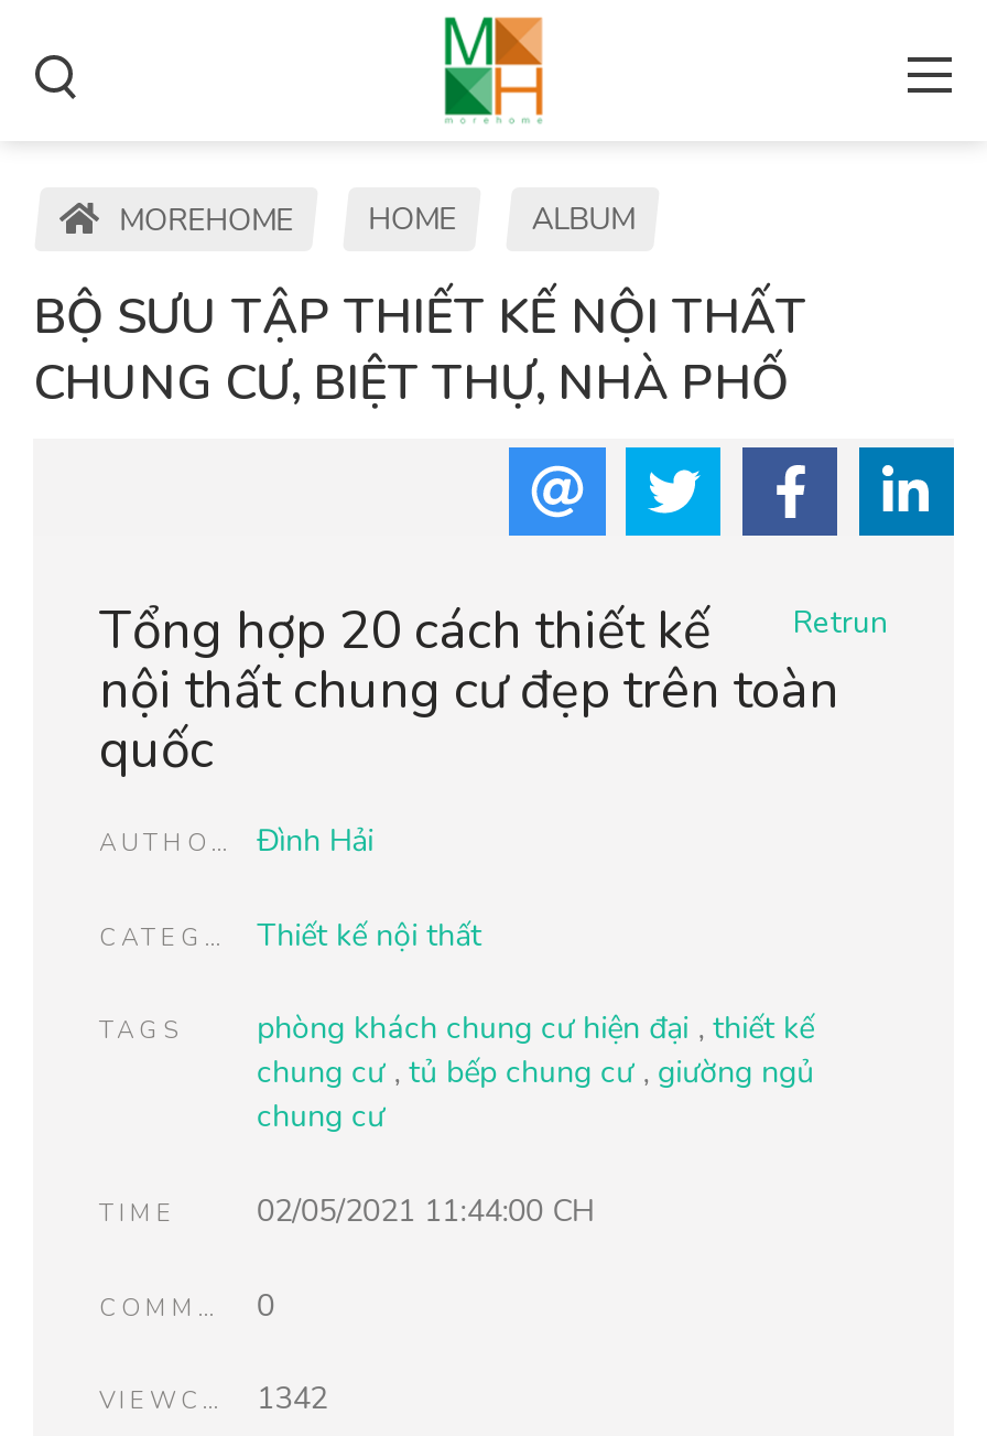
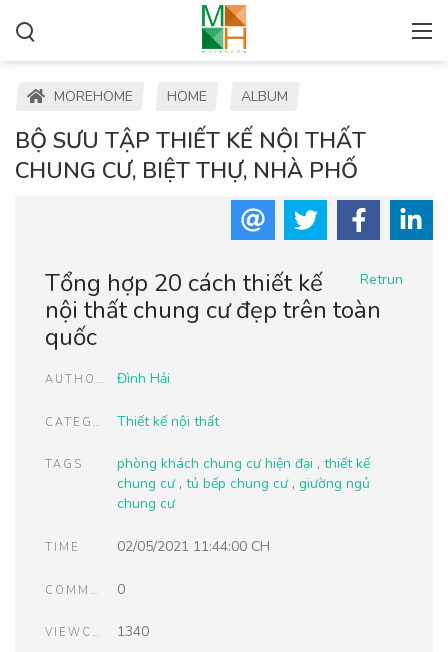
- 1342
+ 1340
